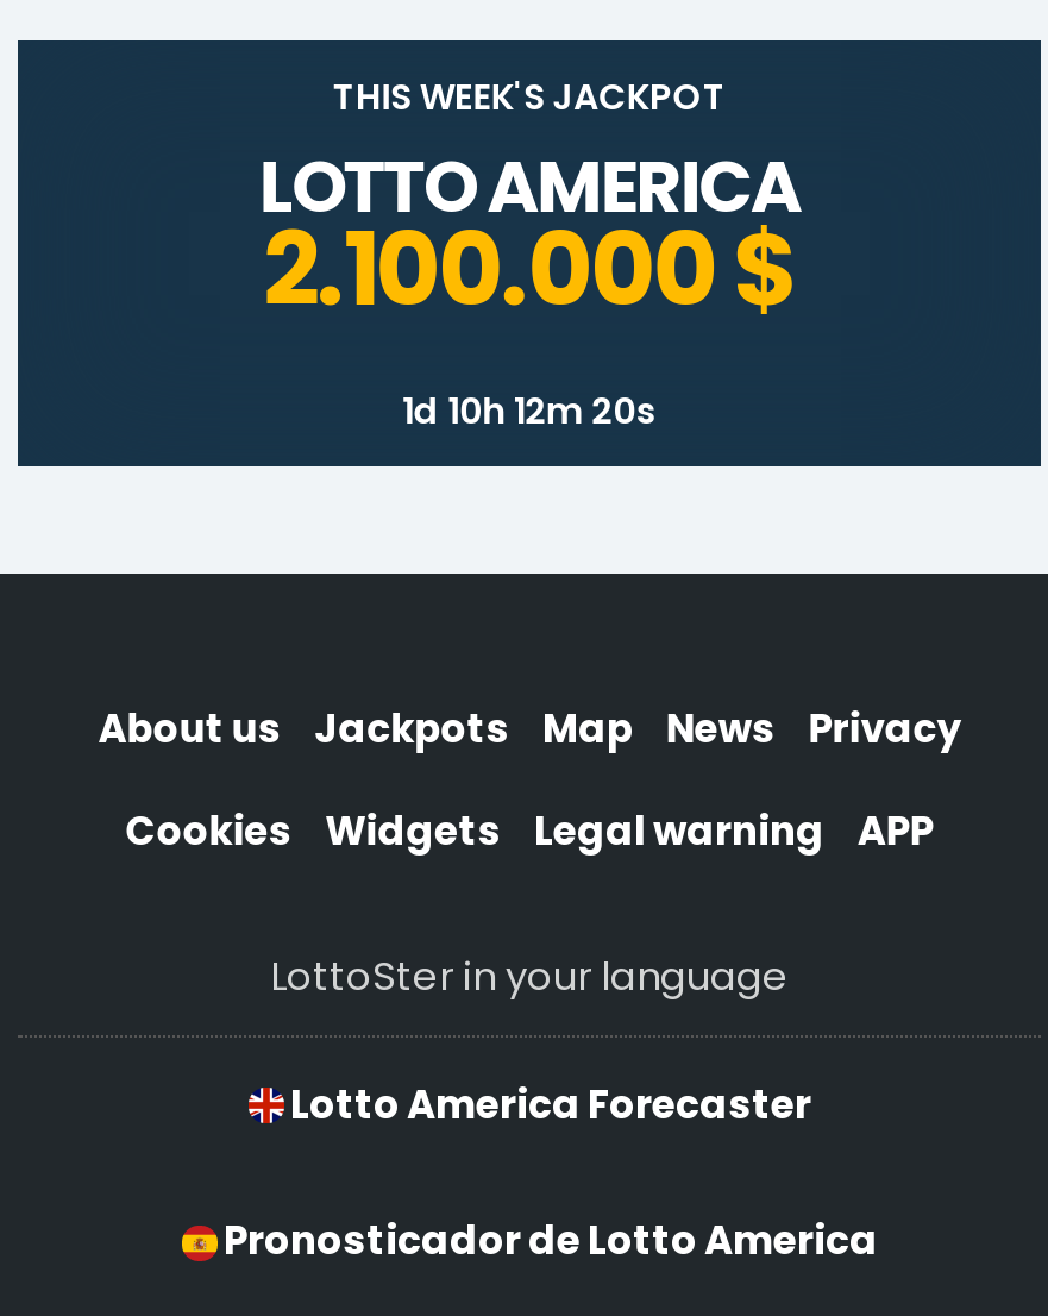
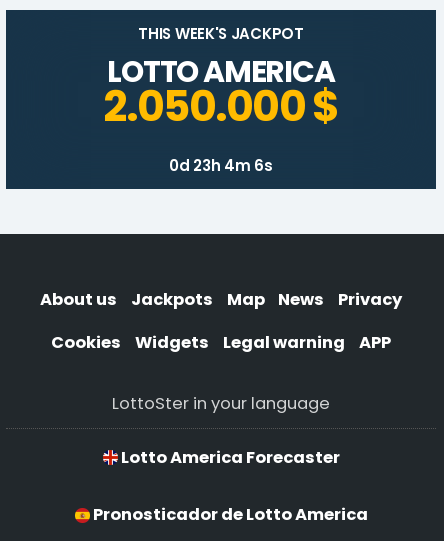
- 2.100.000 $
- 1d 10h 12m 20s
+ 2.050.000 $
+ 0d 23h 4m 6s
